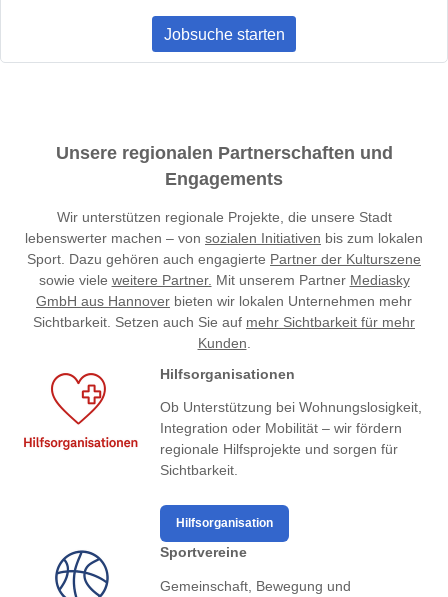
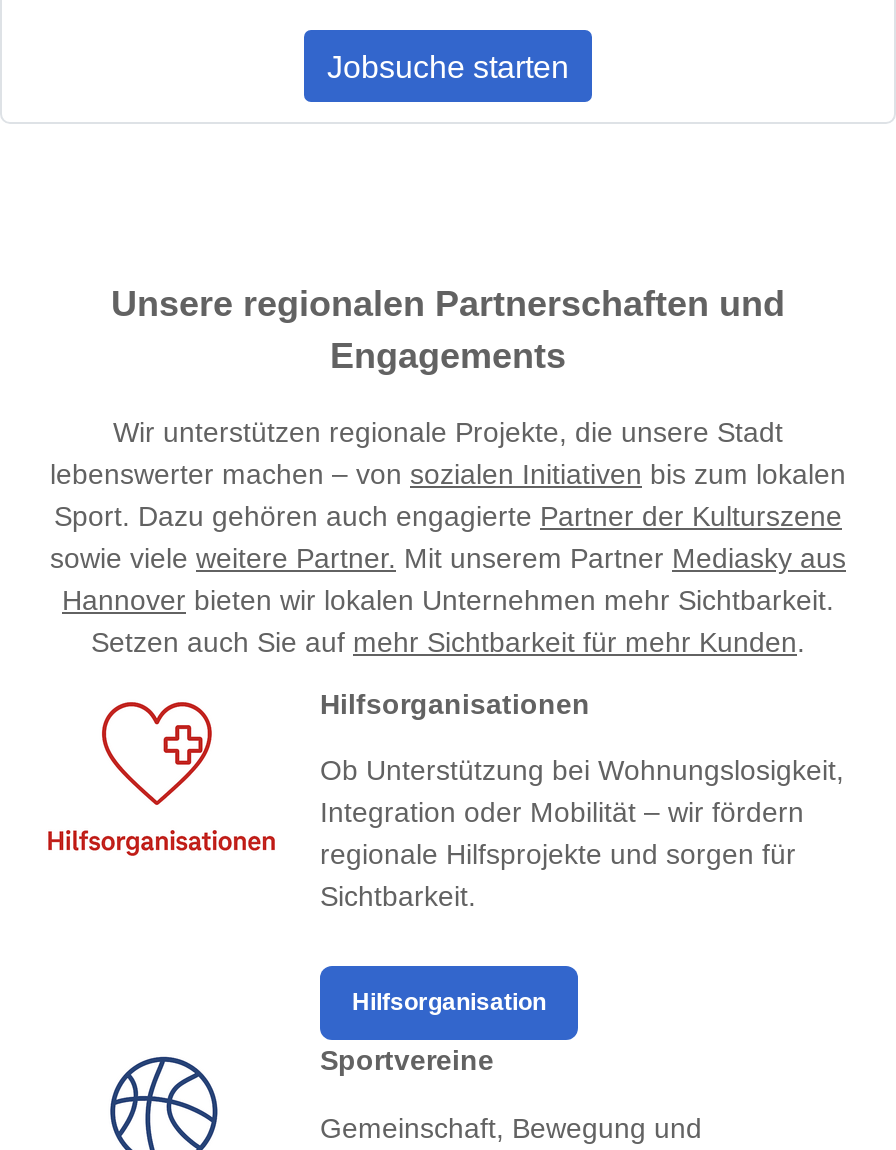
- sowie viele weitere Partner. Mit unserem Partner Mediasky
- GmbH aus Hannover bieten wir lokalen Unternehmen mehr
- Sichtbarkeit. Setzen auch Sie auf mehr Sichtbarkeit für mehr
- Kunden.
+ sowie viele weitere Partner. Mit unserem Partner Mediasky aus
+ Hannover bieten wir lokalen Unternehmen mehr Sichtbarkeit.
+ Setzen auch Sie auf mehr Sichtbarkeit für mehr Kunden.
